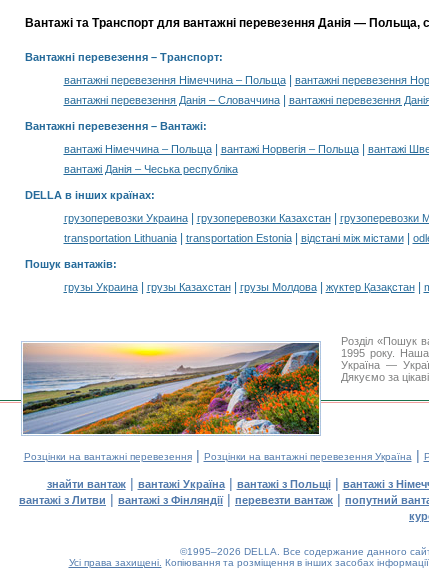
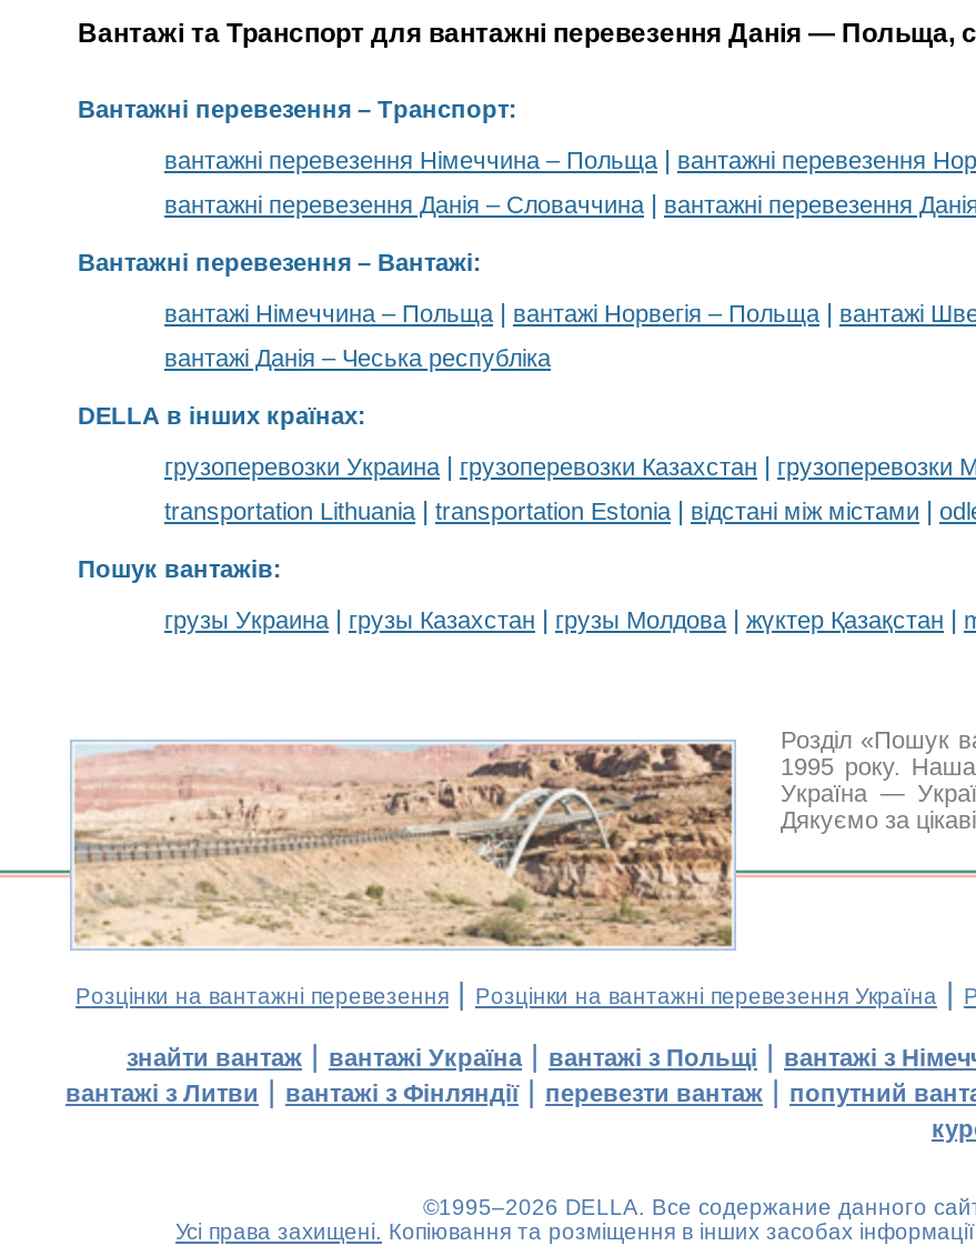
- [image]
+ [image]
